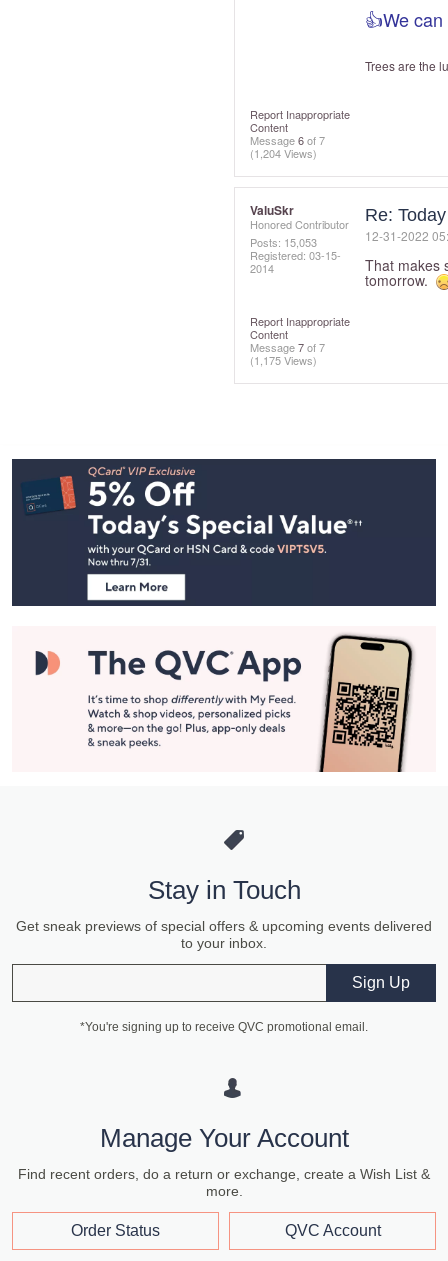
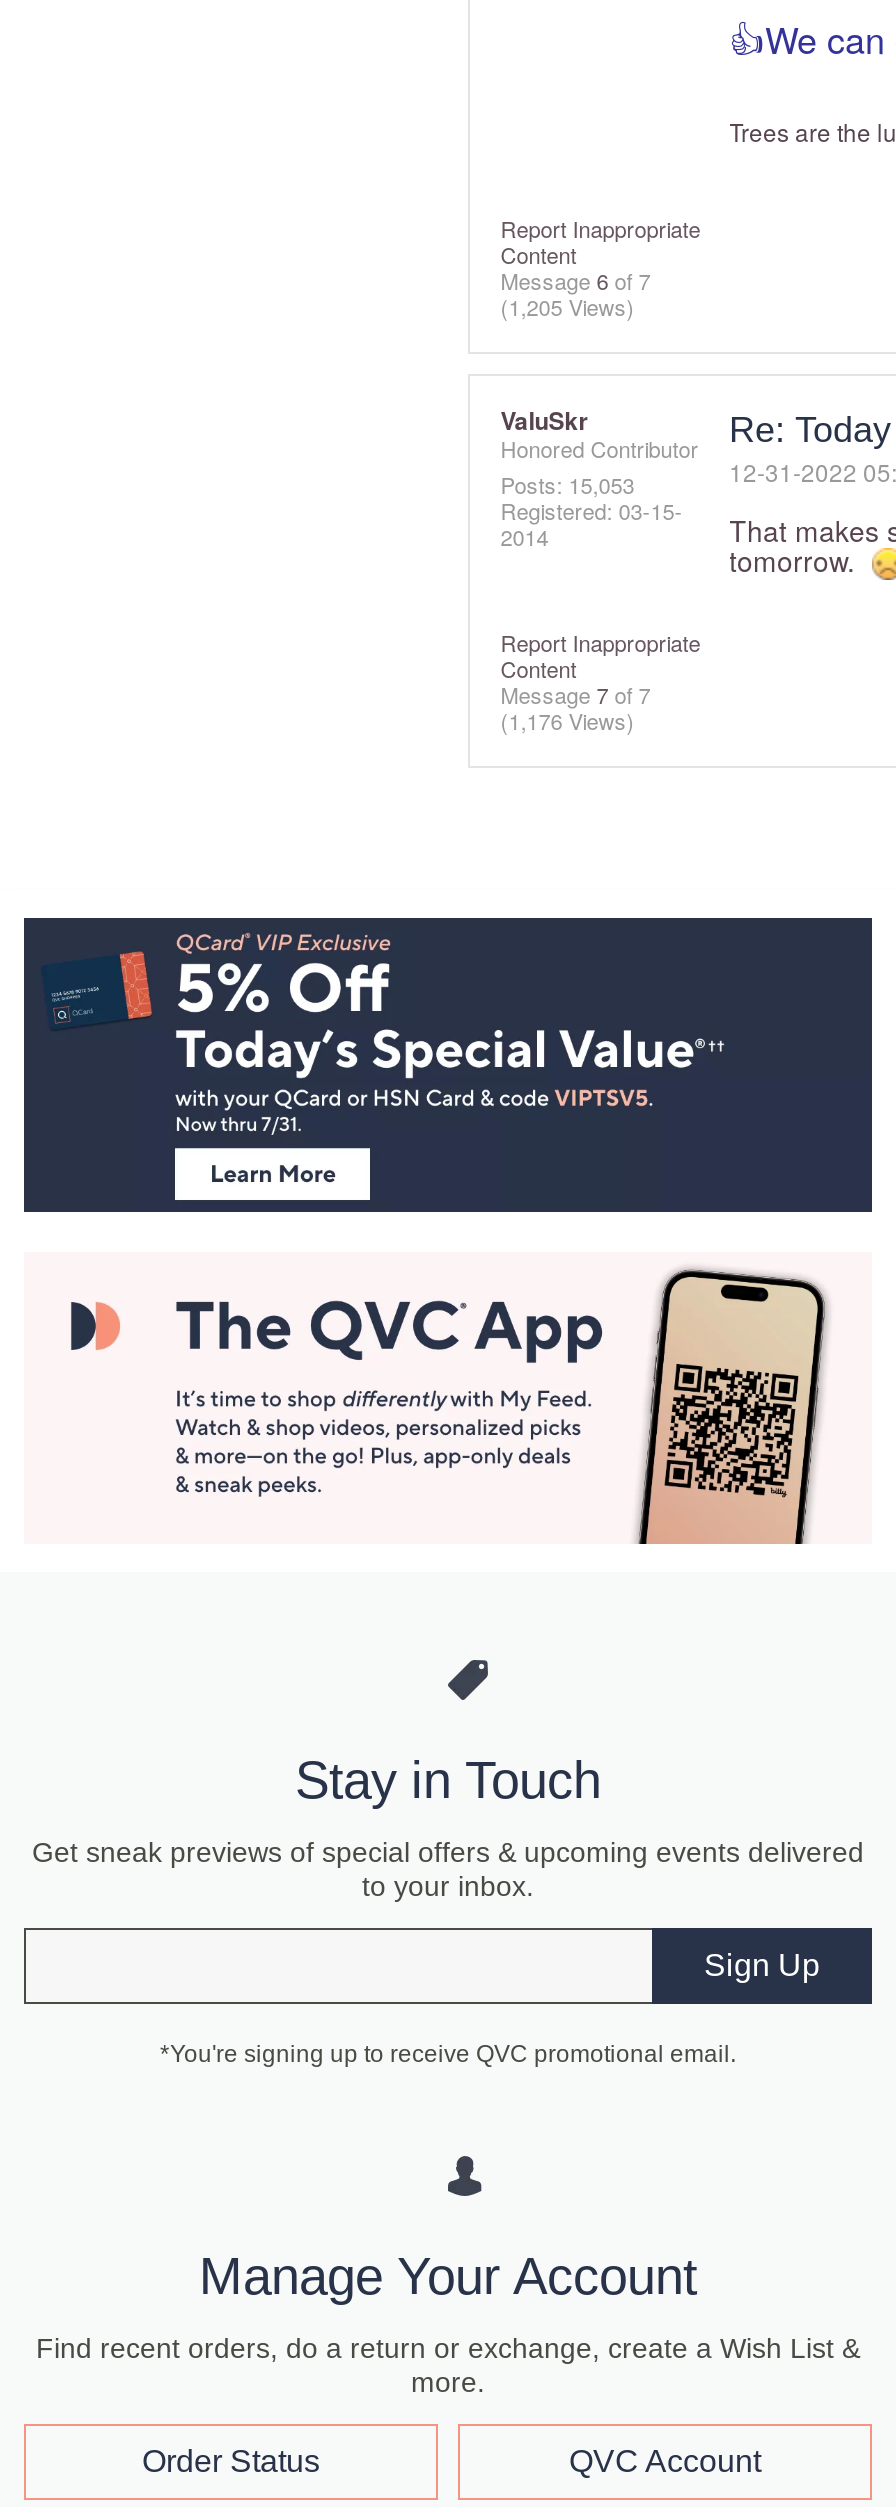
- (1,204 Views)
+ (1,205 Views)

- (1,175 Views)
+ (1,176 Views)
